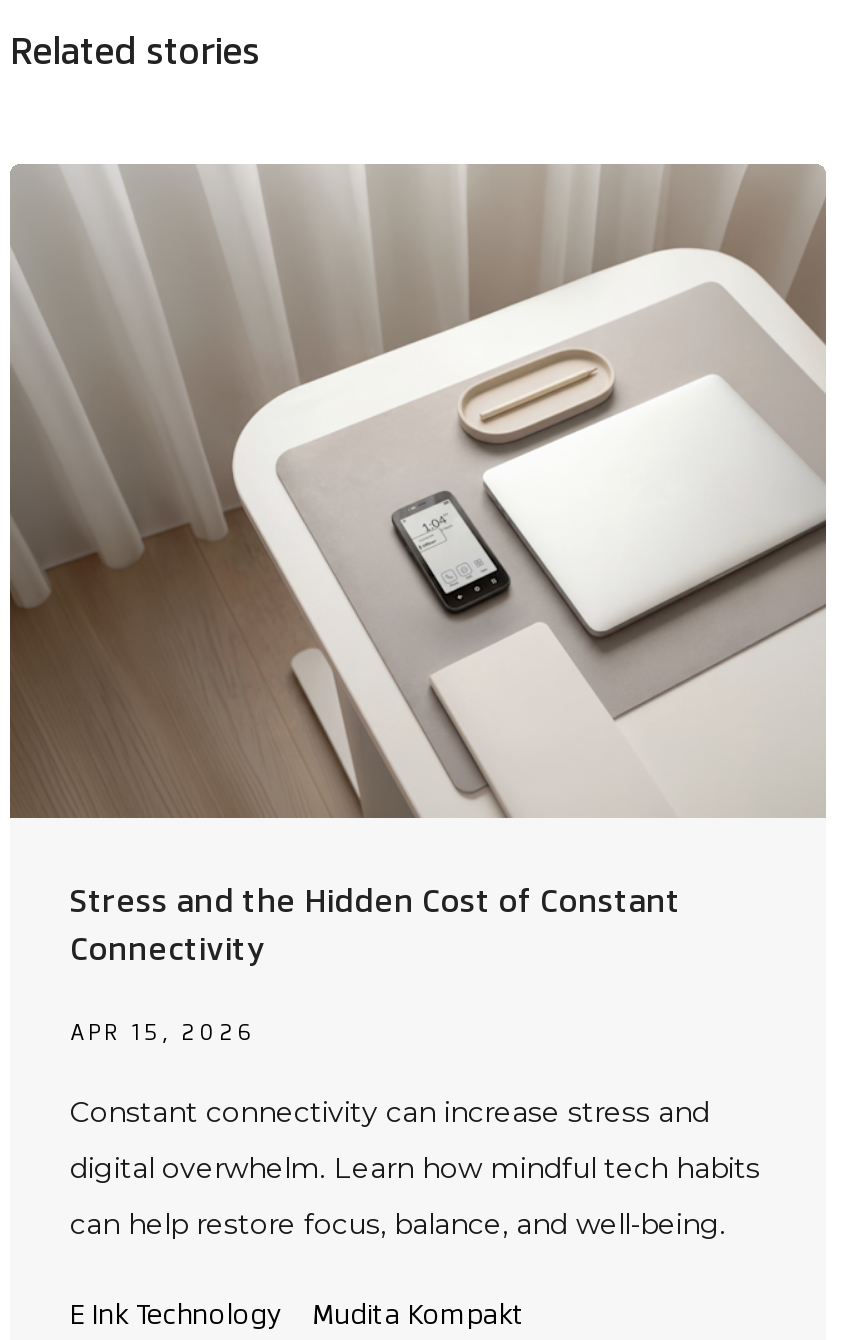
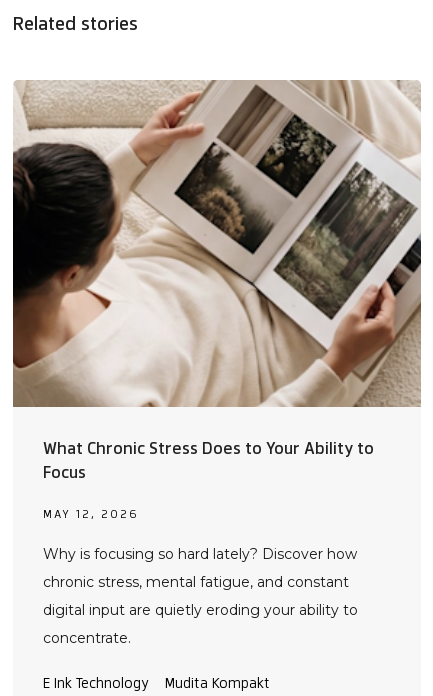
- [image]
- Stress and the Hidden Cost of Constant
- Connectivity
- APR 15, 2026
- Constant connectivity can increase stress and
- digital overwhelm. Learn how mindful tech habits
- can help restore focus, balance, and well-being.
+ [image]
+ What Chronic Stress Does to Your Ability to
+ Focus
+ MAY 12, 2026
+ Why is focusing so hard lately? Discover how
+ chronic stress, mental fatigue, and constant
+ digital input are quietly eroding your ability to
+ concentrate.
